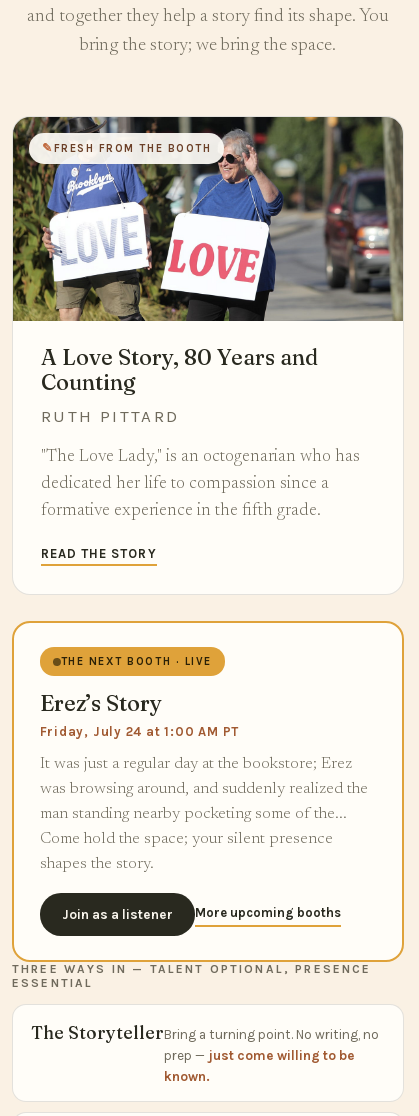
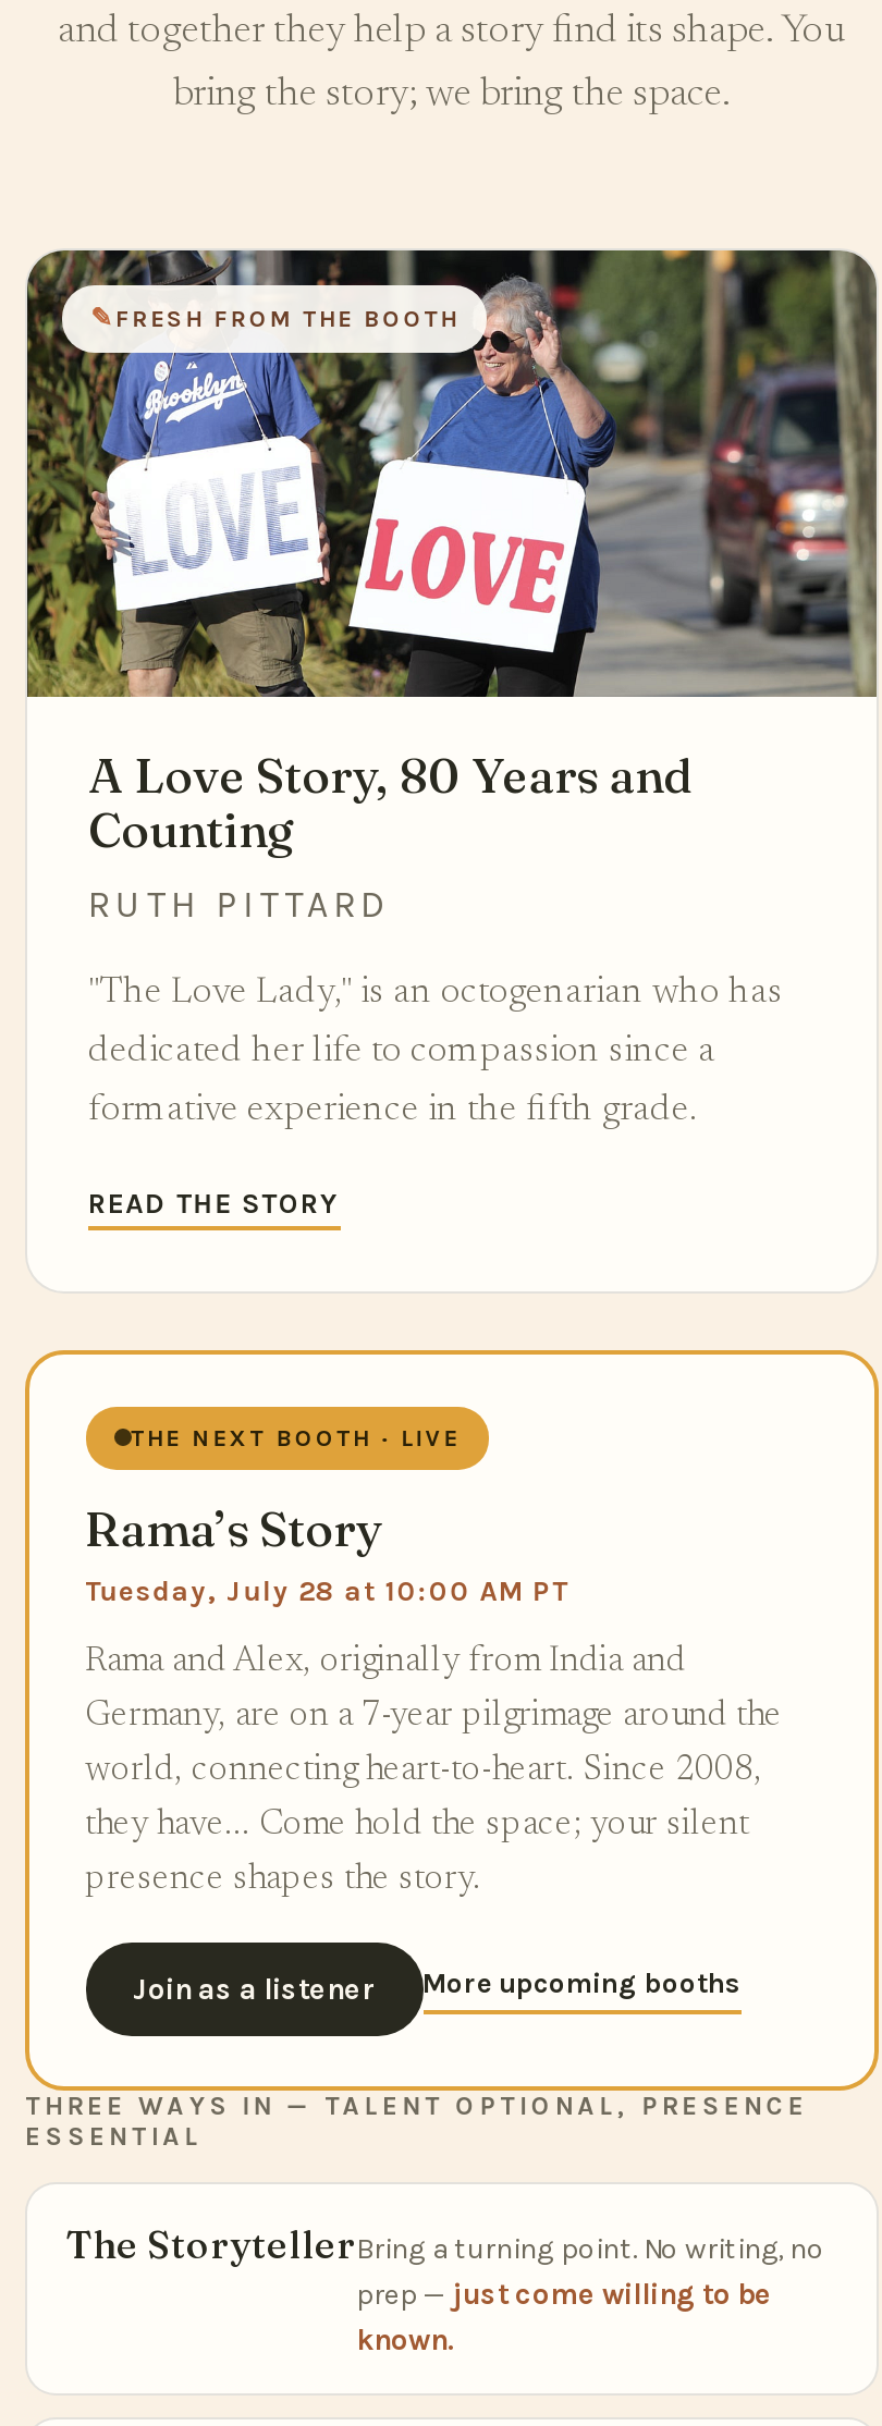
- Erez’s Story
- Friday, July 24 at 1:00 AM PT
+ Rama’s Story
+ Tuesday, July 28 at 10:00 AM PT

- It was just a regular day at the bookstore; Erez
+ Rama and Alex, originally from India and

- was browsing around, and suddenly realized the
+ Germany, are on a 7-year pilgrimage around the

- man standing nearby pocketing some of the...
+ world, connecting heart-to-heart. Since 2008,

- Come hold the space; your silent presence
+ they have... Come hold the space; your silent

- shapes the story.
+ presence shapes the story.
